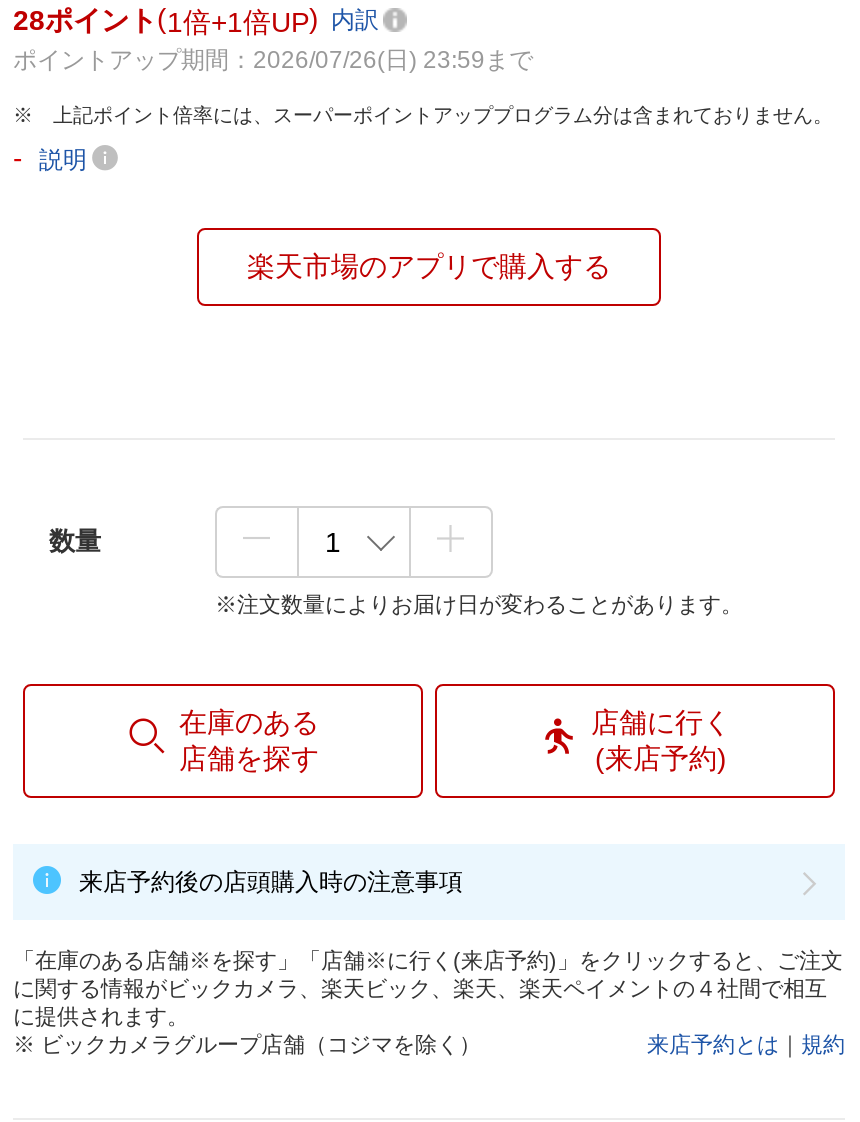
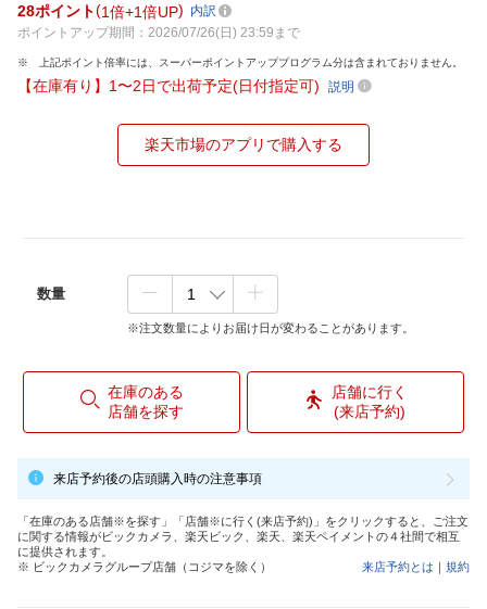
- -説明
+ 【在庫有り】1〜2日で出荷予定(日付指定可)説明
